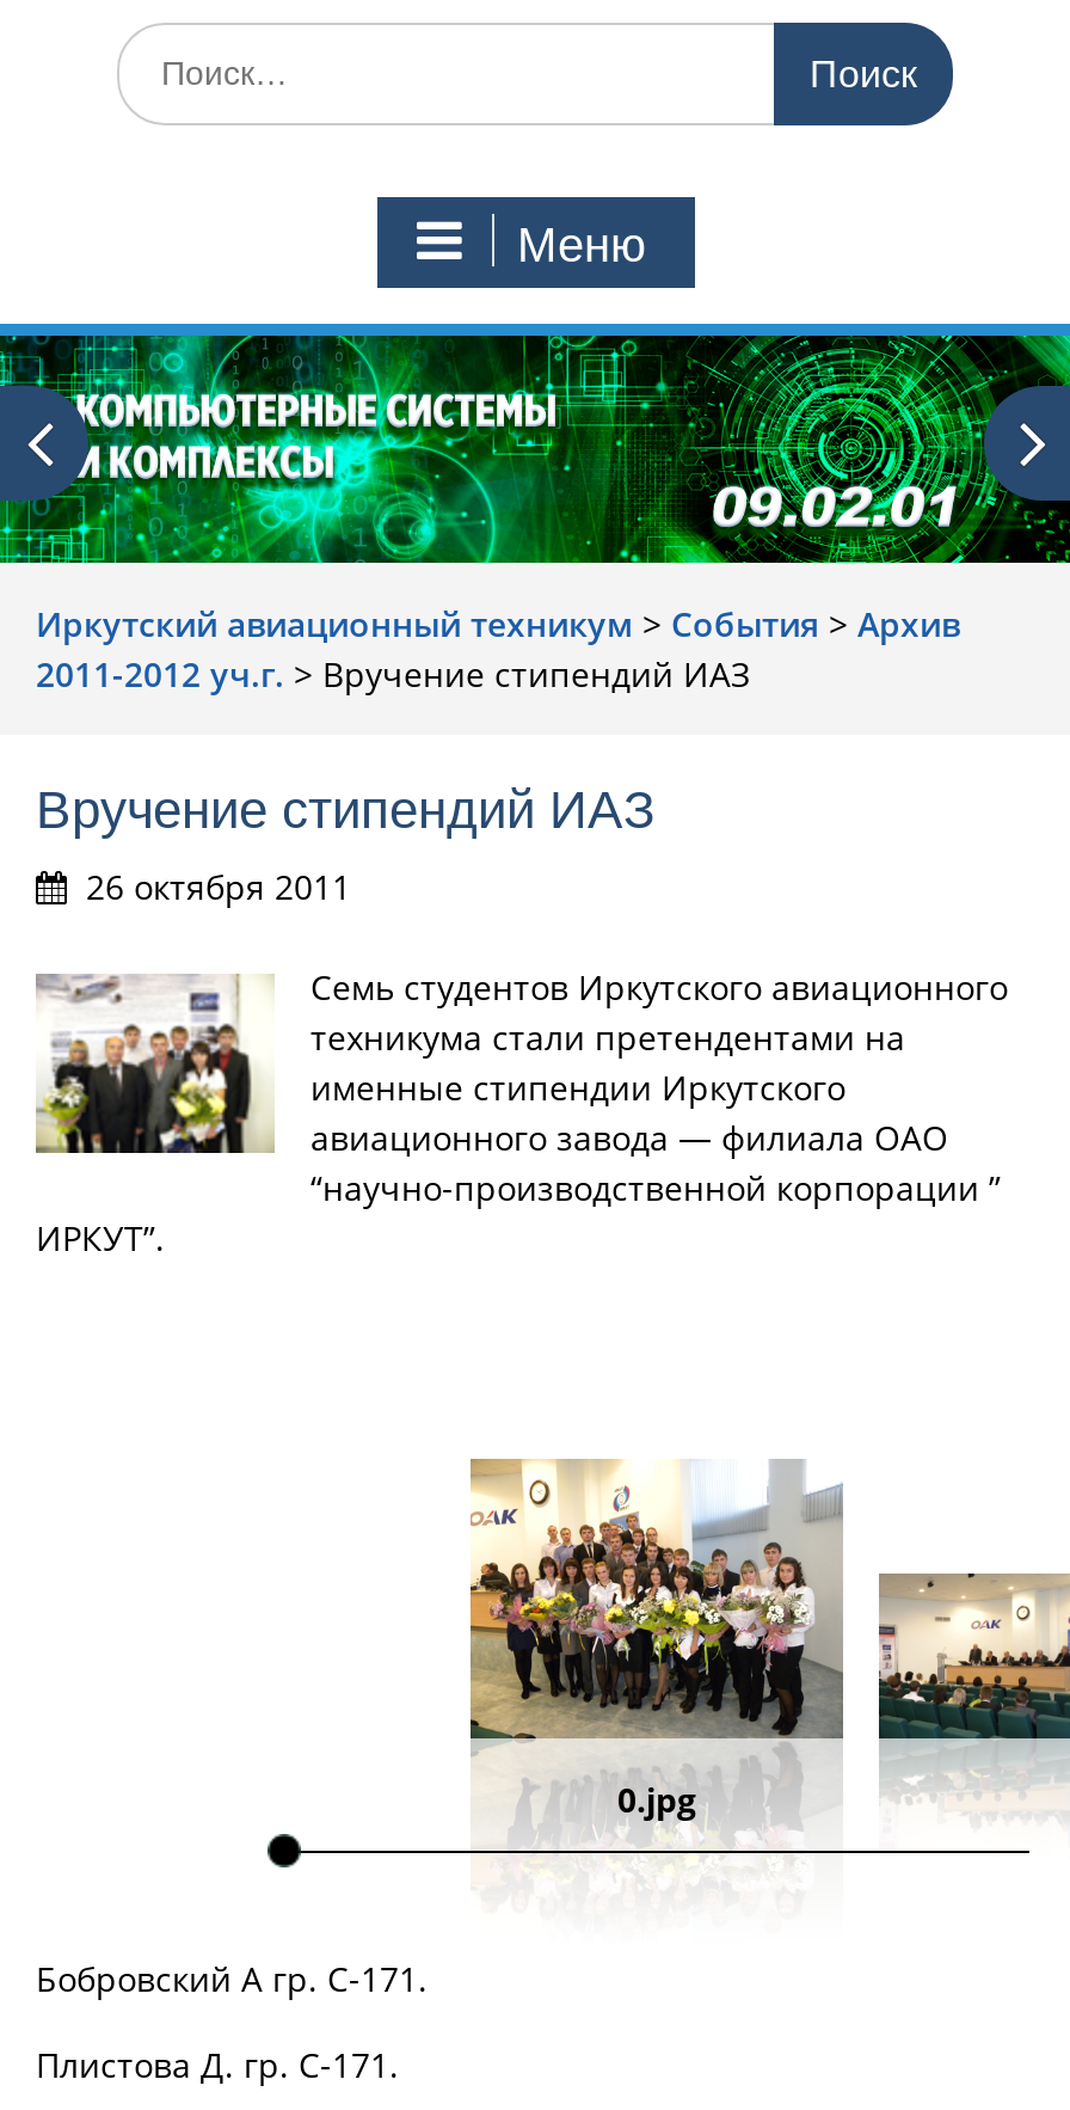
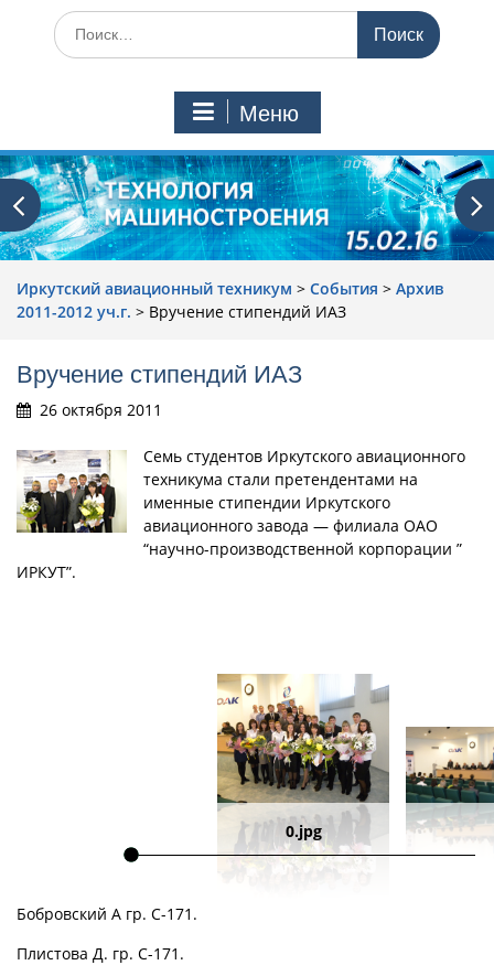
- [image]
+ [image]
